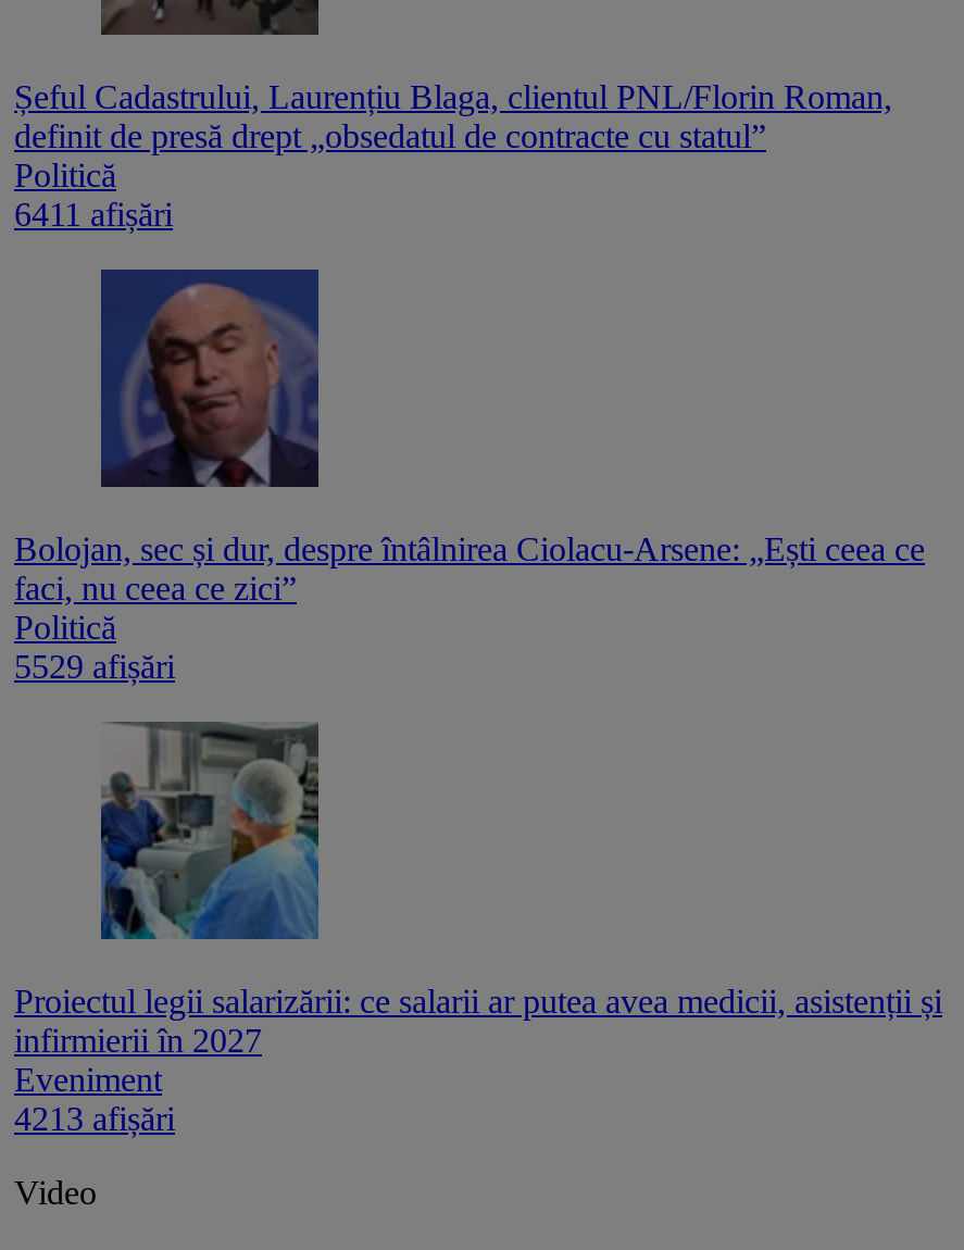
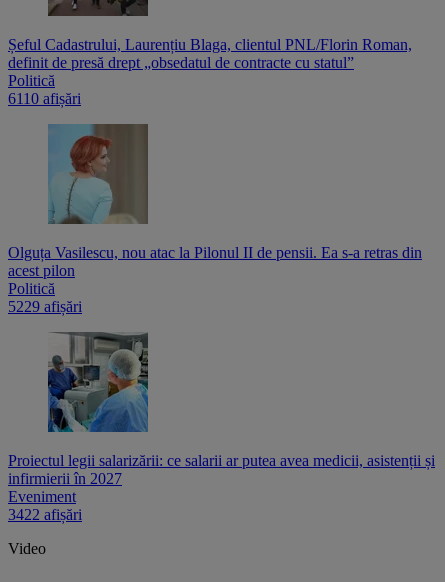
- 6411 afișări
+ 6110 afișări

- [image]
- Bolojan, sec și dur, despre întâlnirea Ciolacu-Arsene: „Ești ceea ce
- faci, nu ceea ce zici”
+ [image]
+ Olguța Vasilescu, nou atac la Pilonul II de pensii. Ea s-a retras din
+ acest pilon

- 5529 afișări
+ 5229 afișări

- 4213 afișări
+ 3422 afișări
